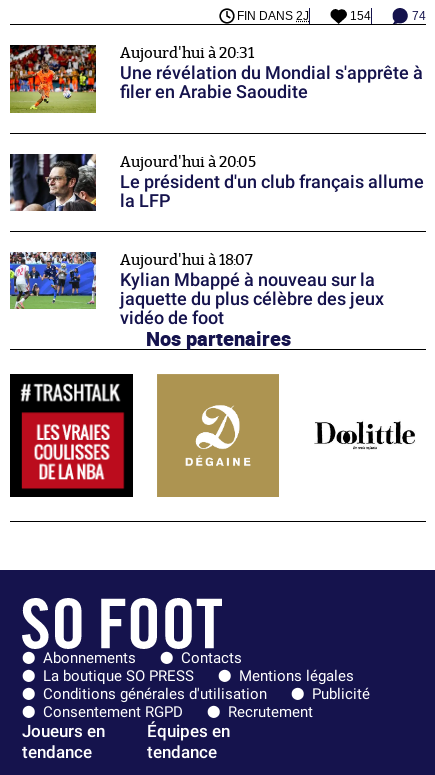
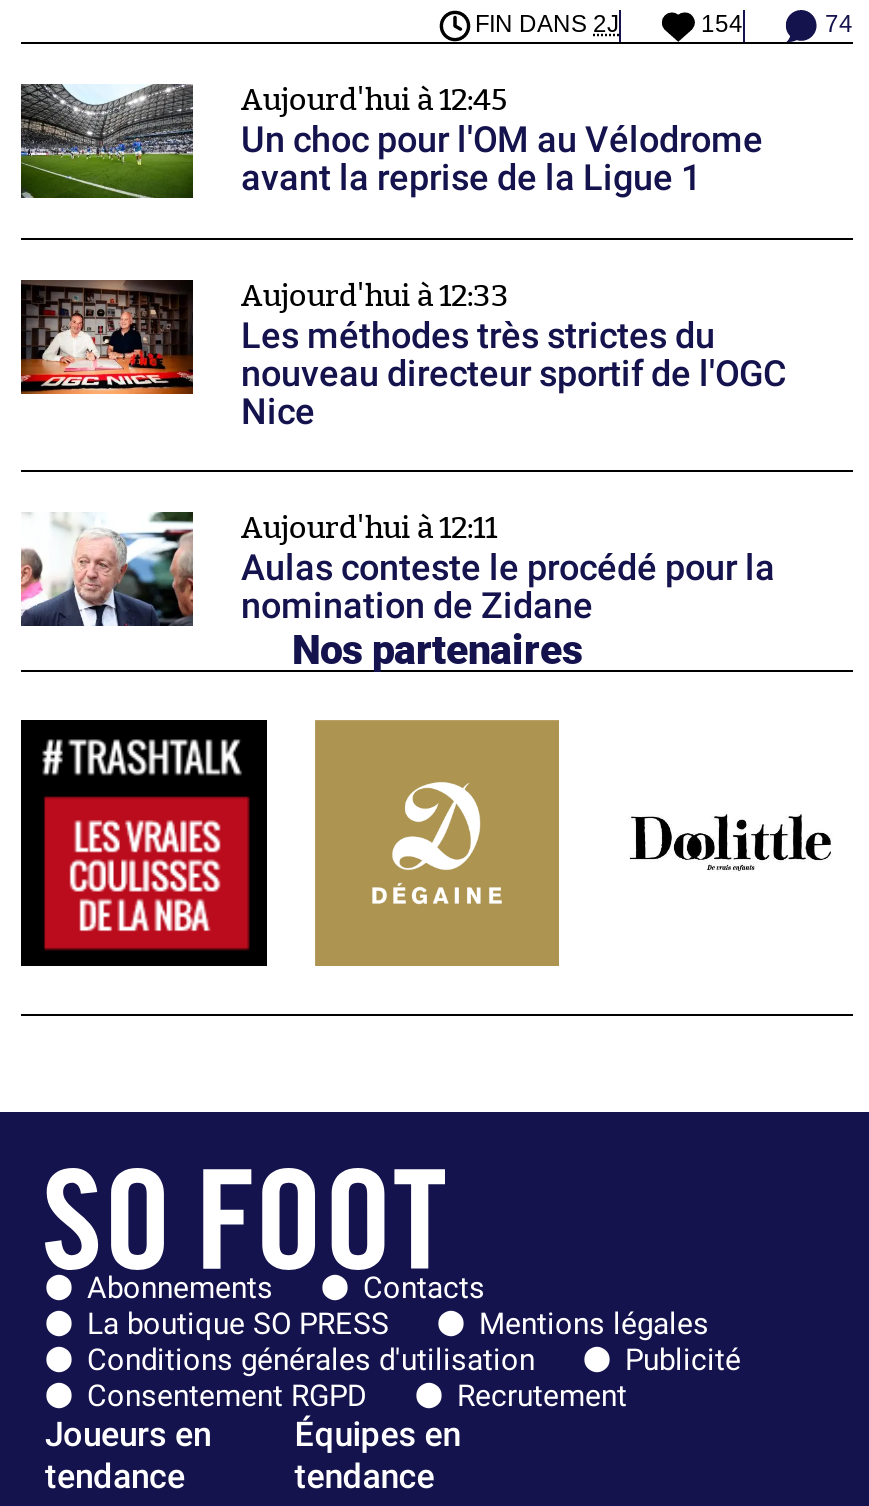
- [image]
- Aujourd'hui à 20:31
- Une révélation du Mondial s'apprête à
- filer en Arabie Saoudite
+ [image]
+ Aujourd'hui à 12:45
+ Un choc pour l'OM au Vélodrome
+ avant la reprise de la Ligue 1

- [image]
- Aujourd'hui à 20:05
- Le président d'un club français allume
- la LFP
+ [image]
+ Aujourd'hui à 12:33
+ Les méthodes très strictes du
+ nouveau directeur sportif de l'OGC
+ Nice

- [image]
- Aujourd'hui à 18:07
- Kylian Mbappé à nouveau sur la
- jaquette du plus célèbre des jeux
- vidéo de foot
+ [image]
+ Aujourd'hui à 12:11
+ Aulas conteste le procédé pour la
+ nomination de Zidane
